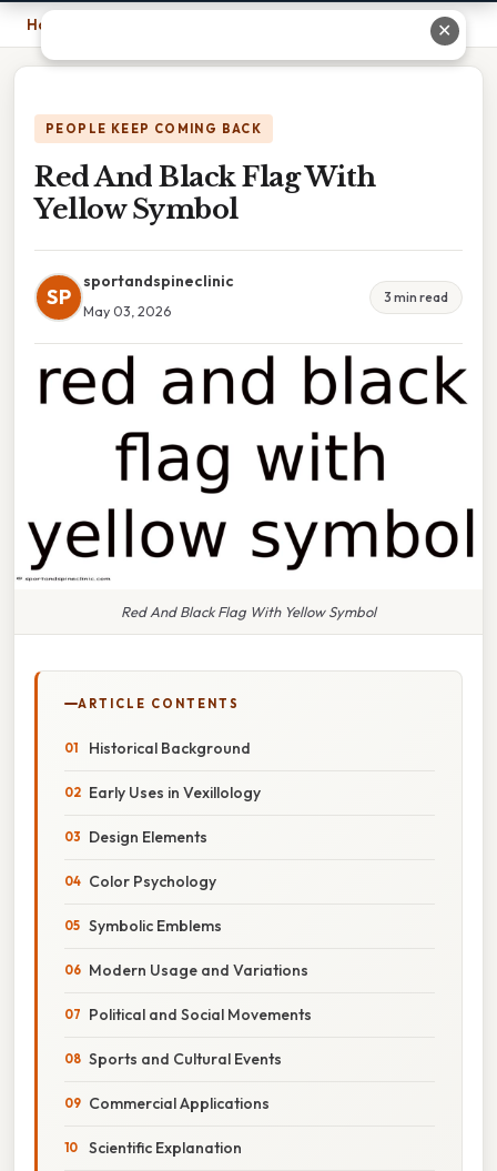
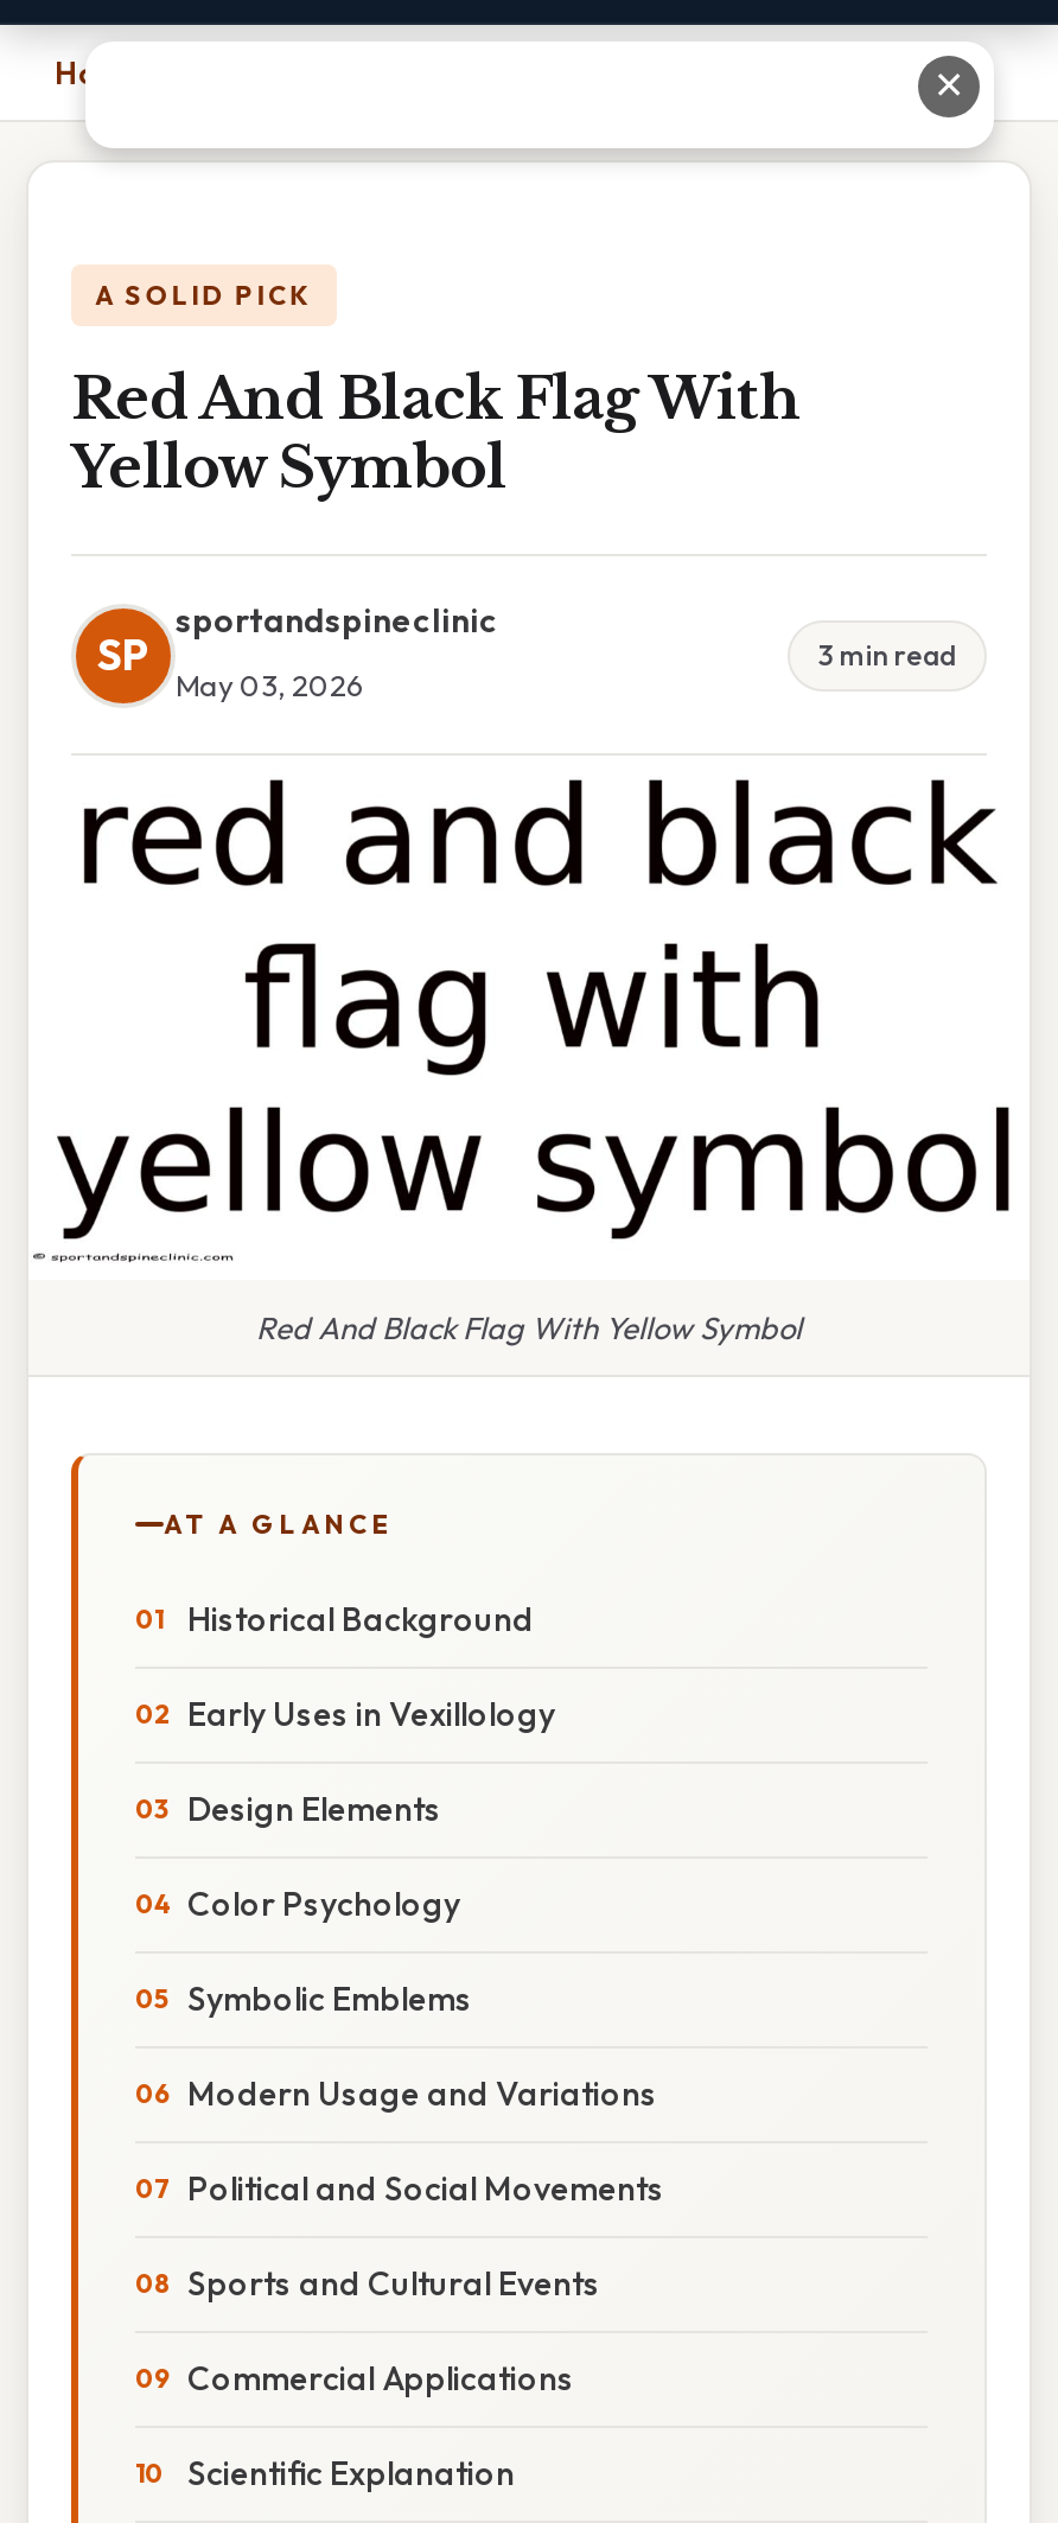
- PEOPLE KEEP COMING BACK
+ A SOLID PICK

- ARTICLE CONTENTS
+ AT A GLANCE
